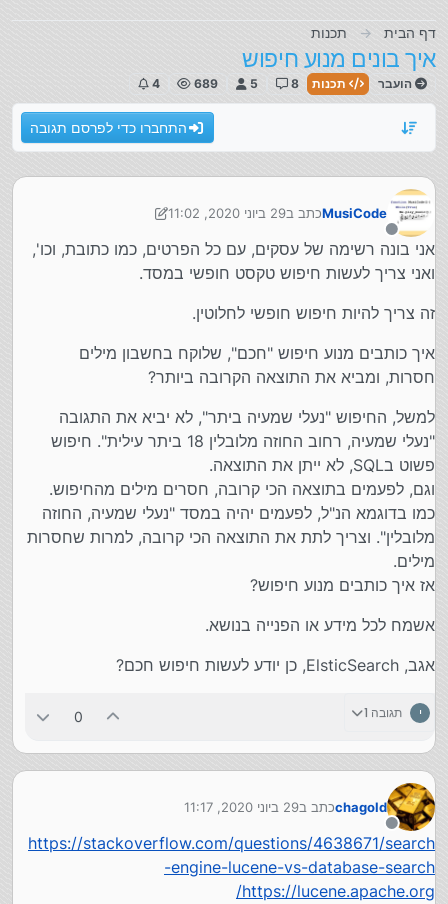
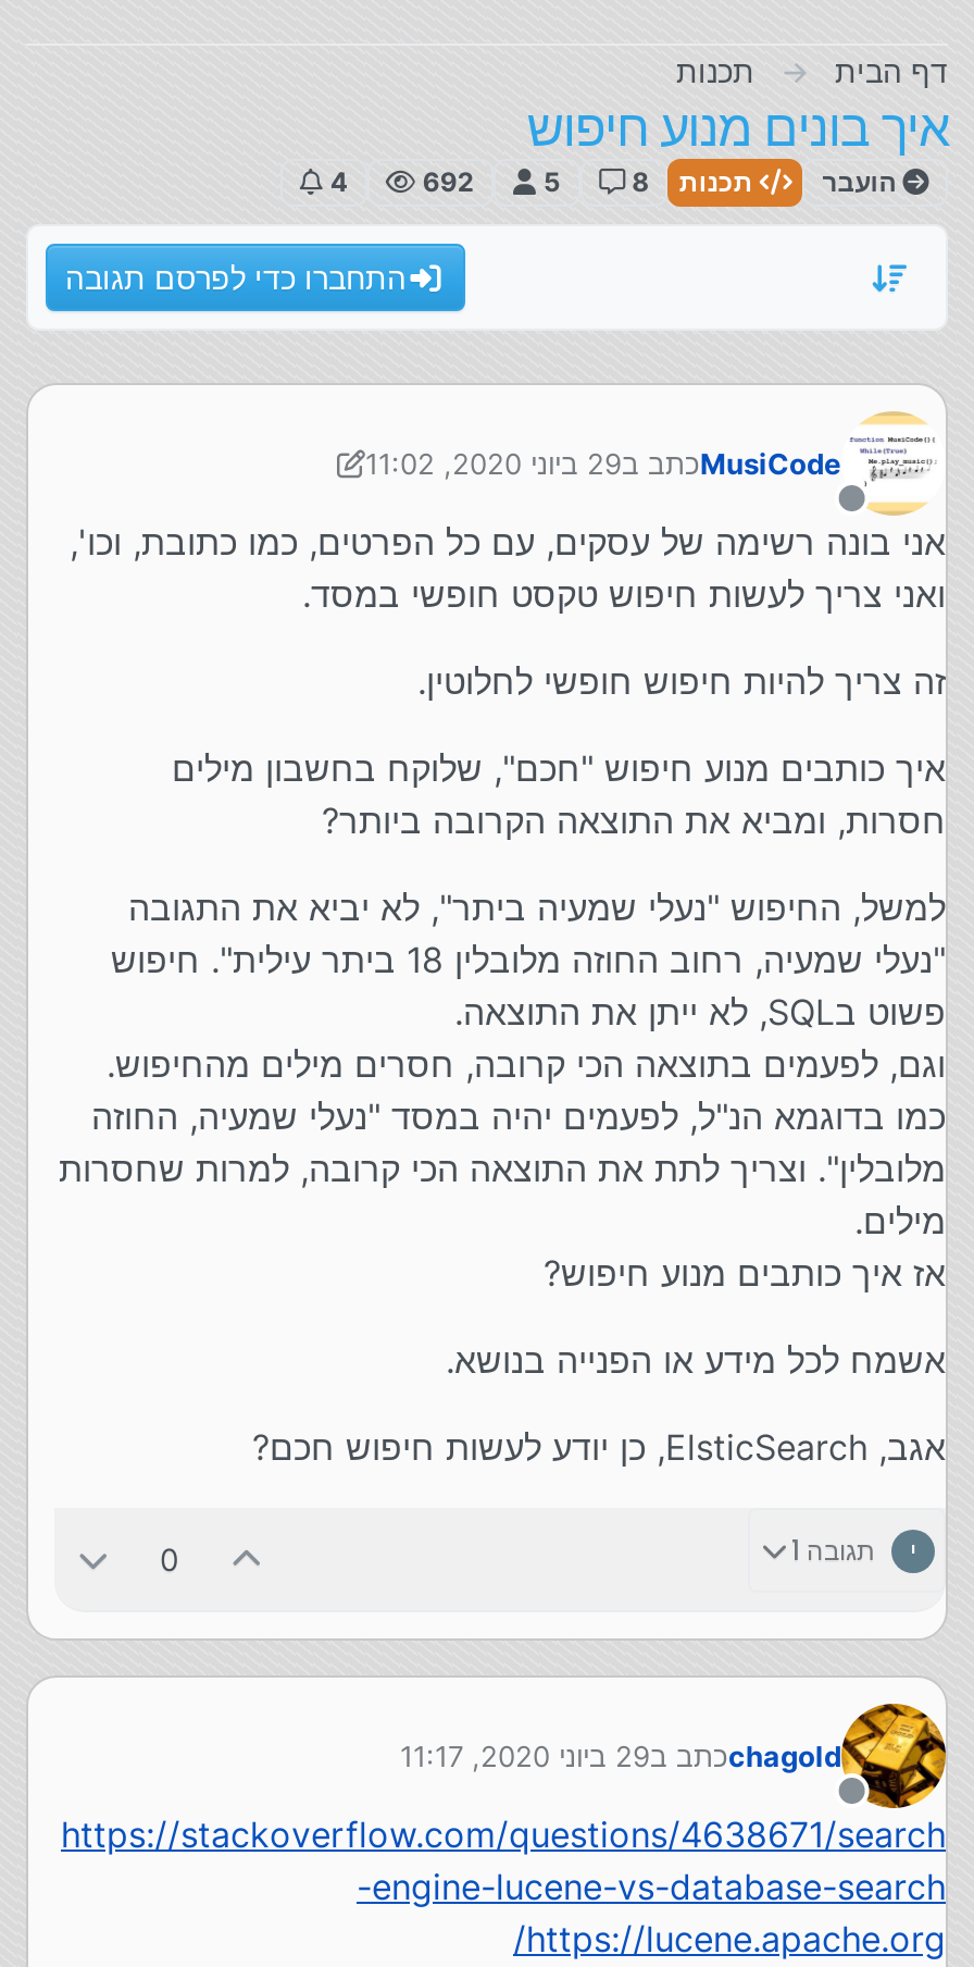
- 689
+ 692
